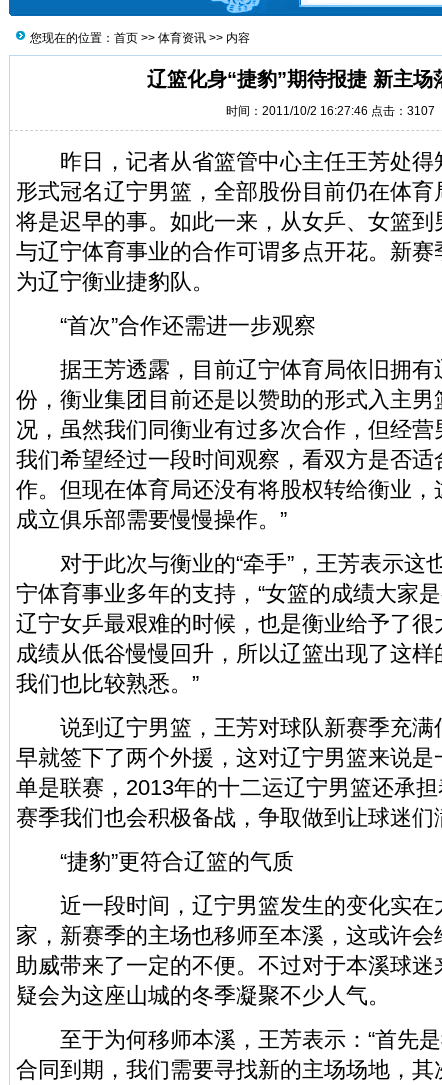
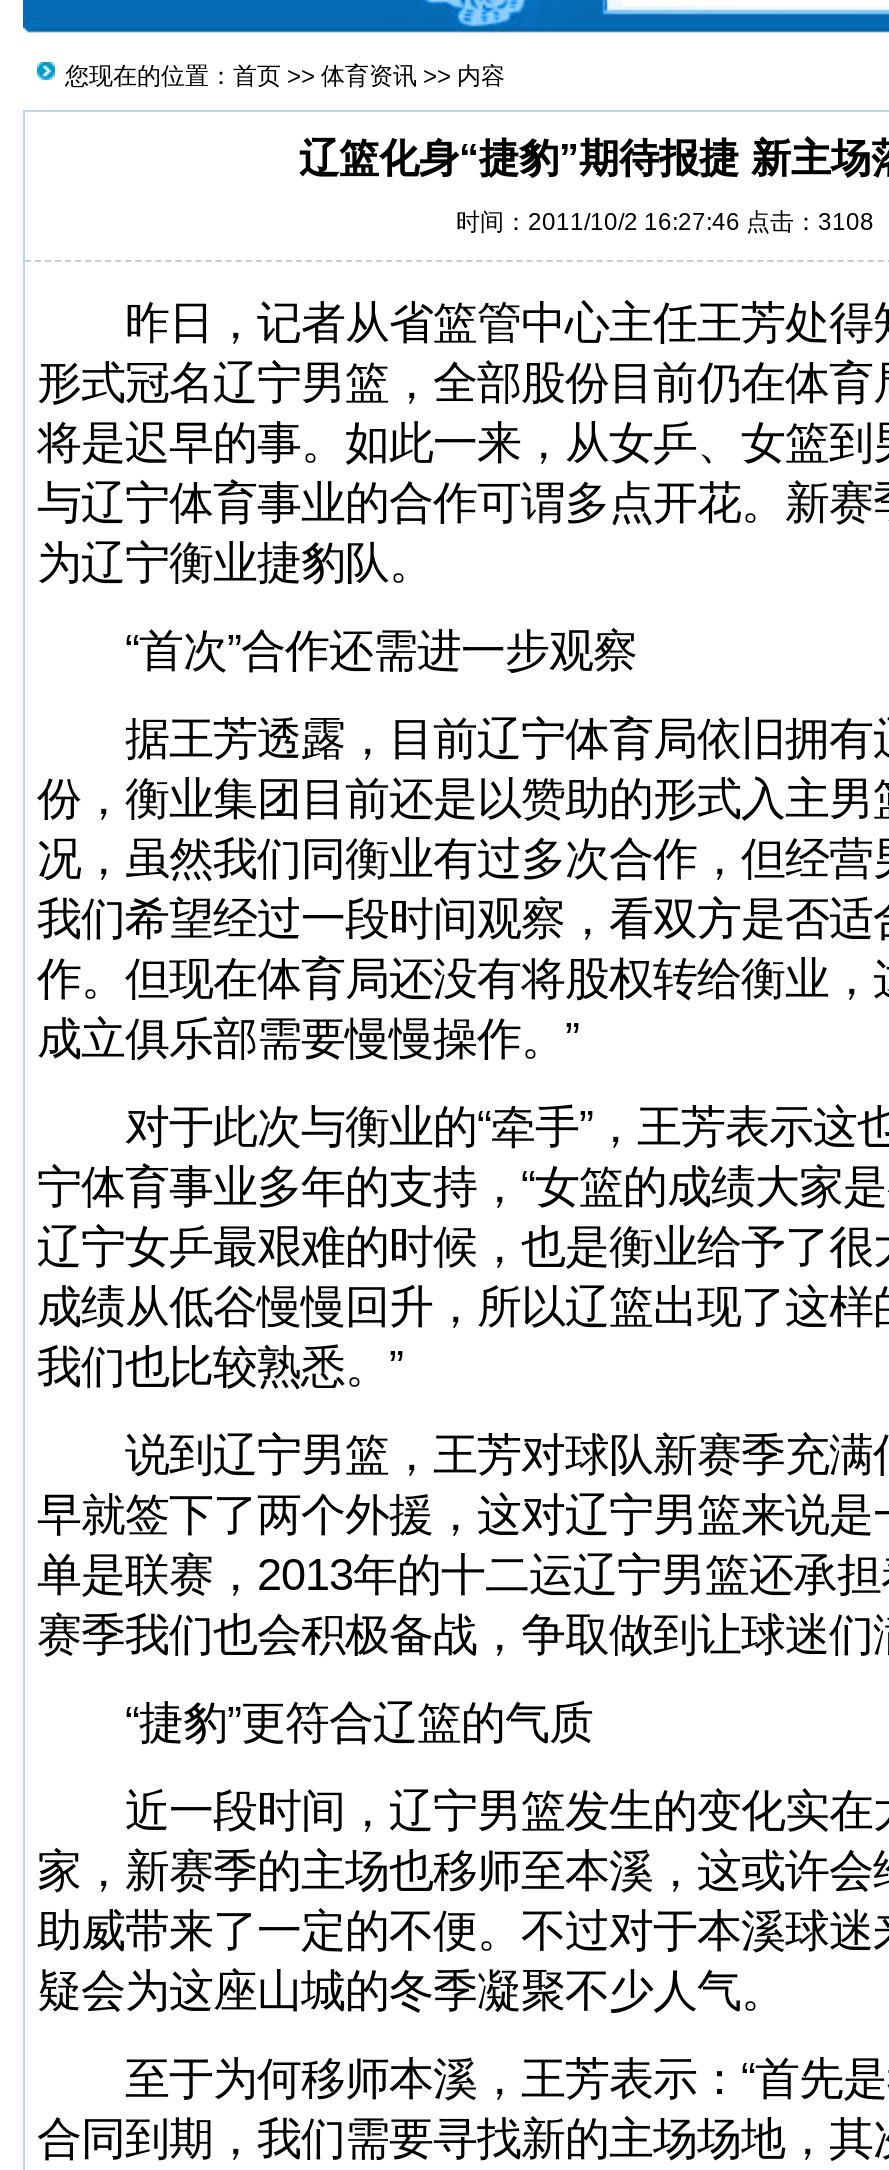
- 时间：2011/10/2 16:27:46 点击：3107
+ 时间：2011/10/2 16:27:46 点击：3108
